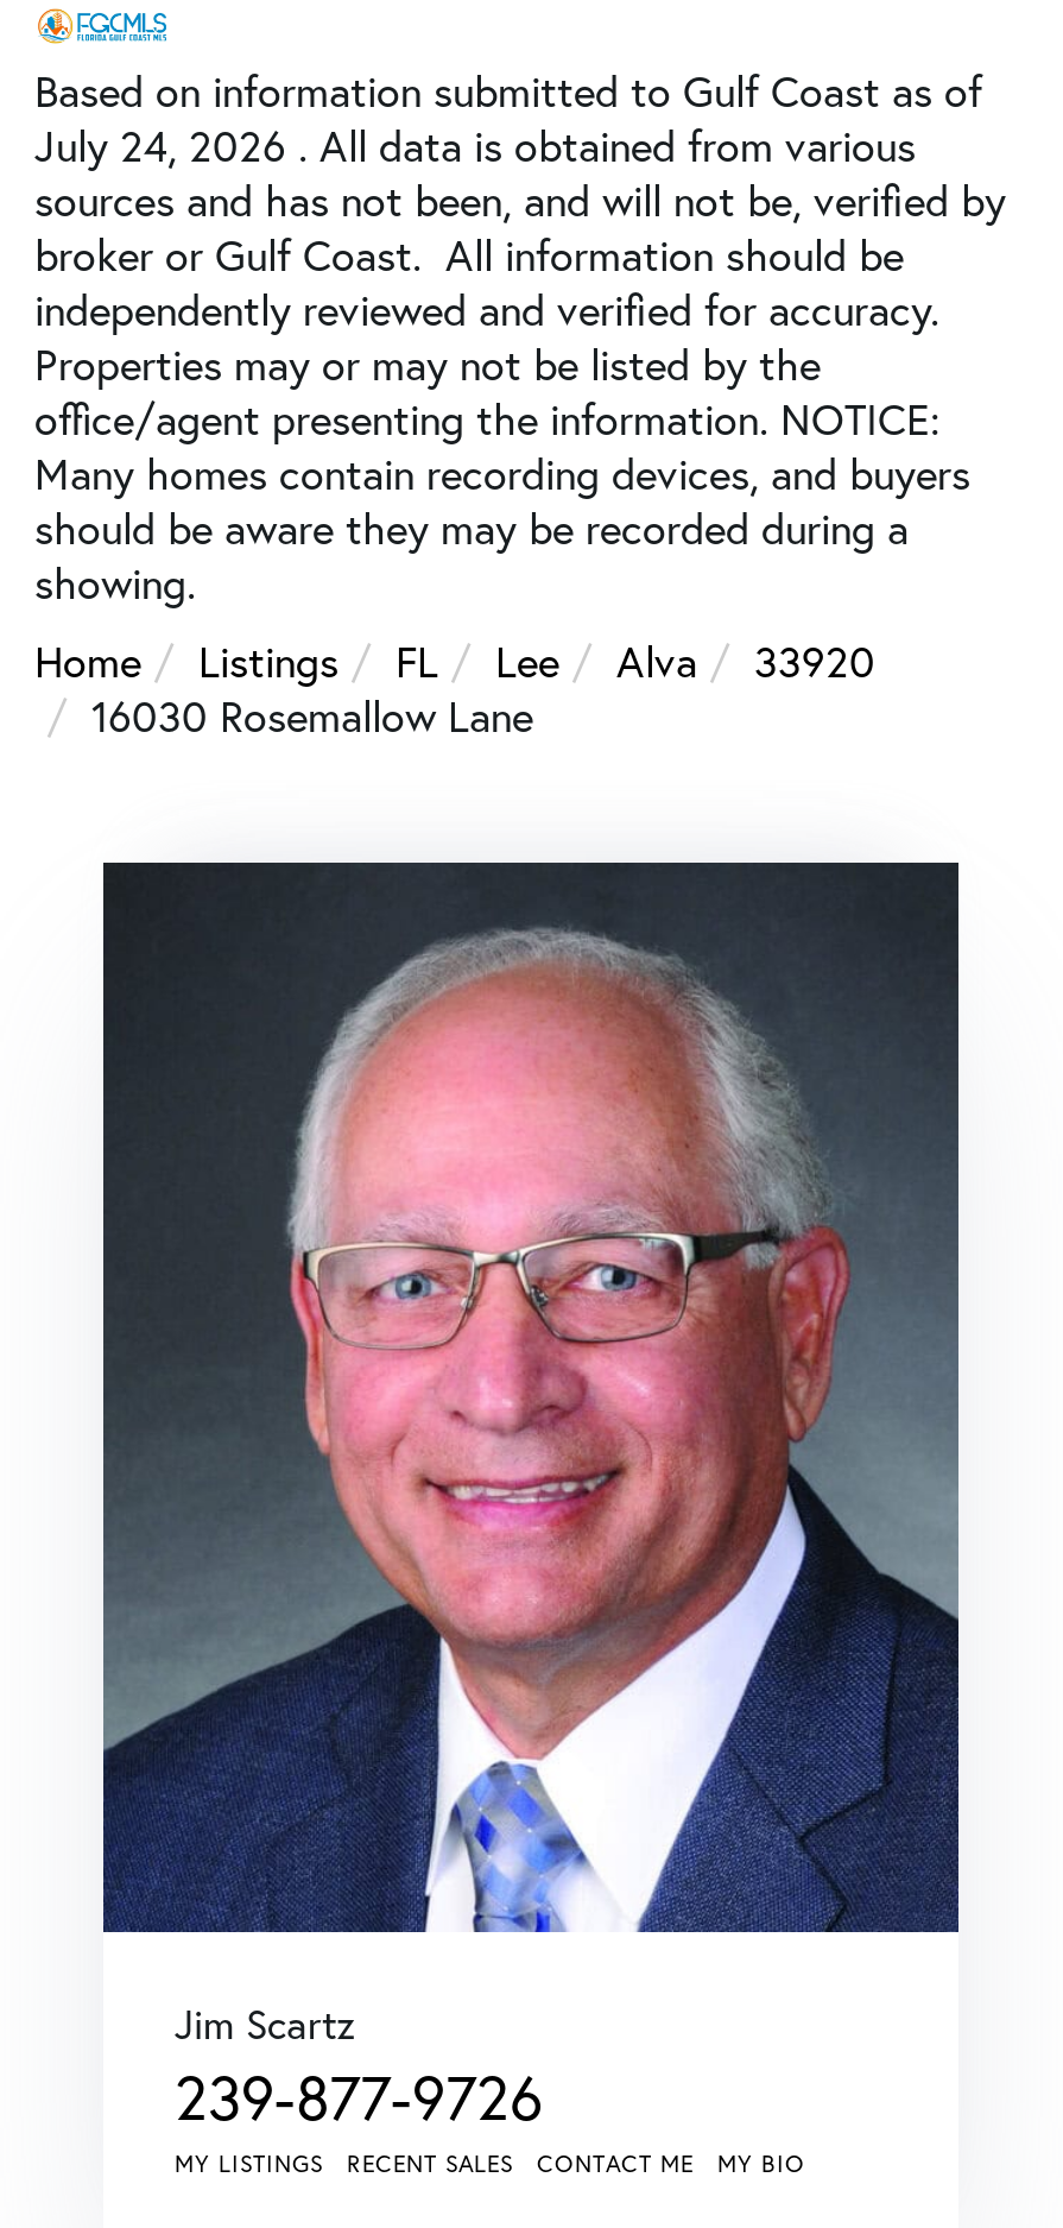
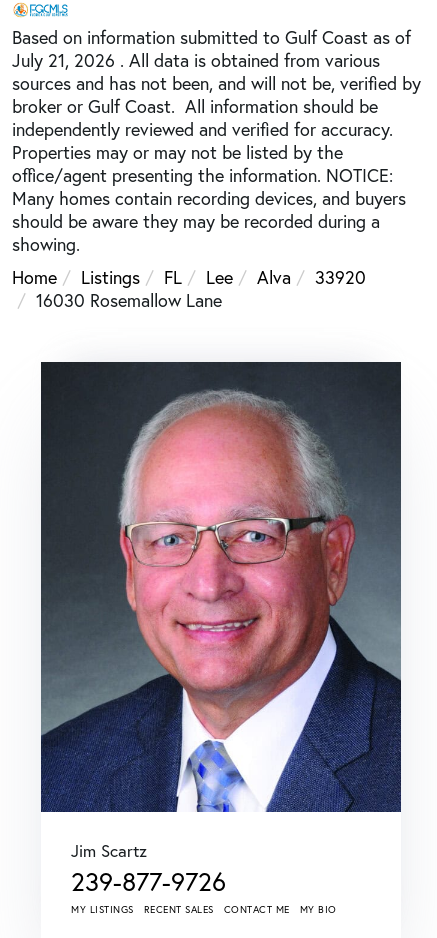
- July 24, 2026 . All data is obtained from various
+ July 21, 2026 . All data is obtained from various
